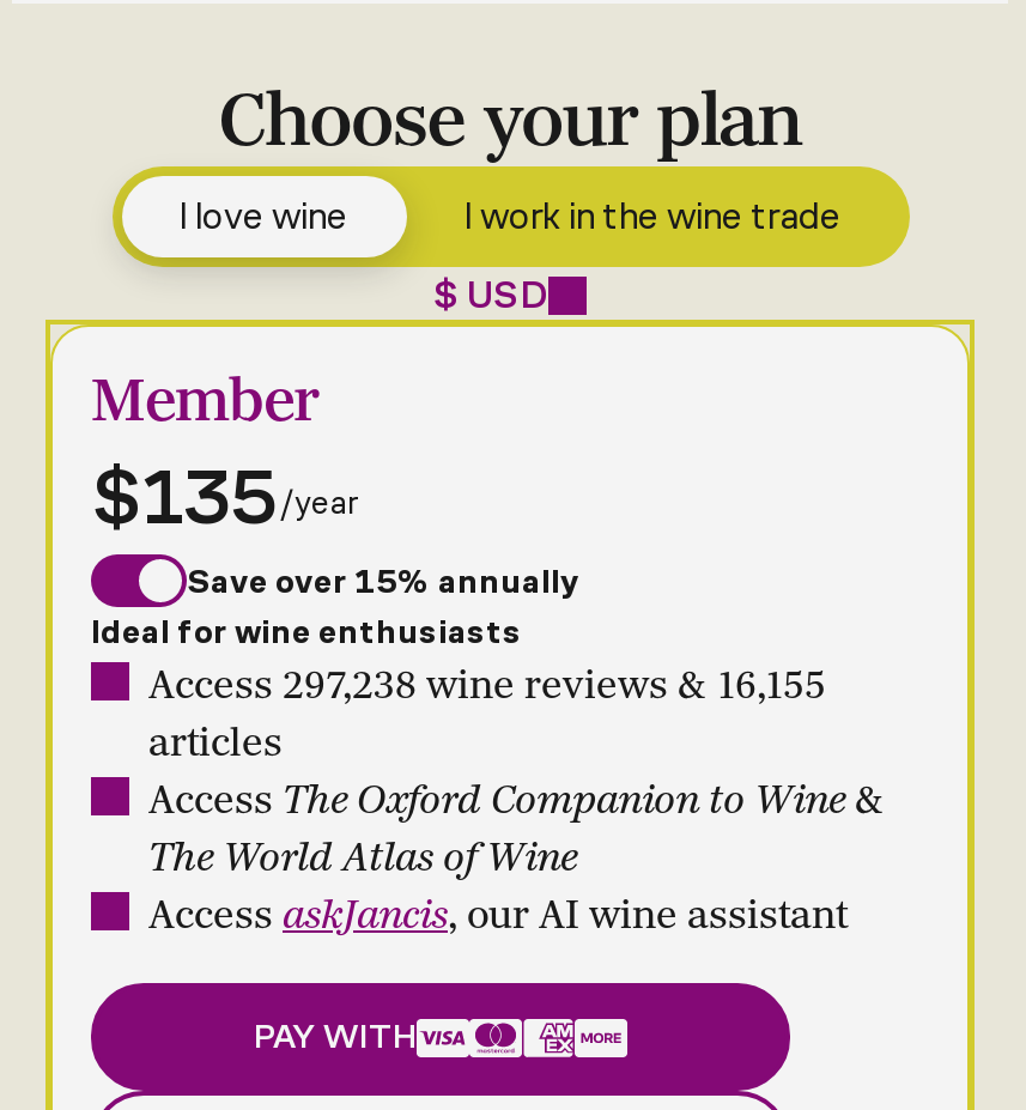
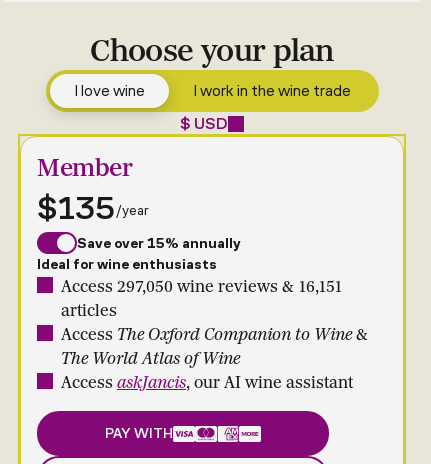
- Access 297,238 wine reviews & 16,155
+ Access 297,050 wine reviews & 16,151
